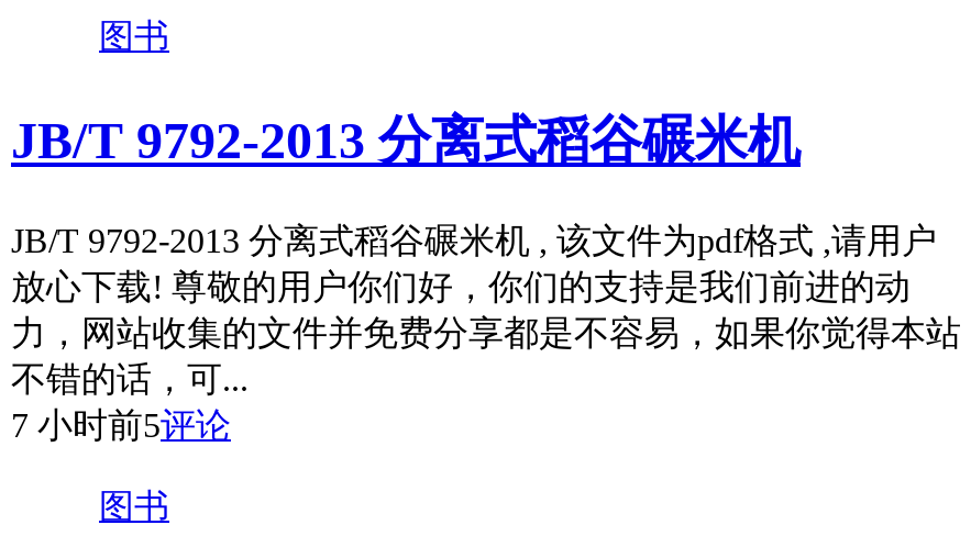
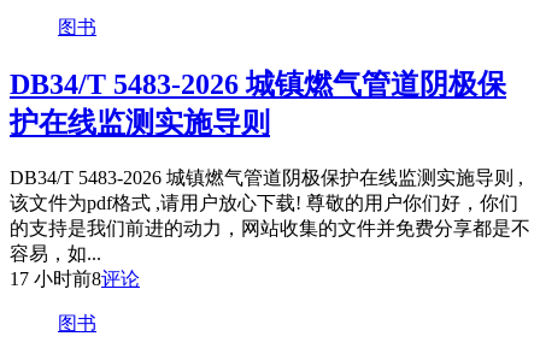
- JB/T 9792-2013 分离式稻谷碾米机
+ DB34/T 5483-2026 城镇燃气管道阴极保
+ 护在线监测实施导则

- JB/T 9792-2013 分离式稻谷碾米机 , 该文件为pdf格式 ,请用户
- 放心下载! 尊敬的用户你们好，你们的支持是我们前进的动
- 力，网站收集的文件并免费分享都是不容易，如果你觉得本站
- 不错的话，可...
- 7 小时前5评论
+ DB34/T 5483-2026 城镇燃气管道阴极保护在线监测实施导则 ,
+ 该文件为pdf格式 ,请用户放心下载! 尊敬的用户你们好，你们
+ 的支持是我们前进的动力，网站收集的文件并免费分享都是不
+ 容易，如...
+ 17 小时前8评论
